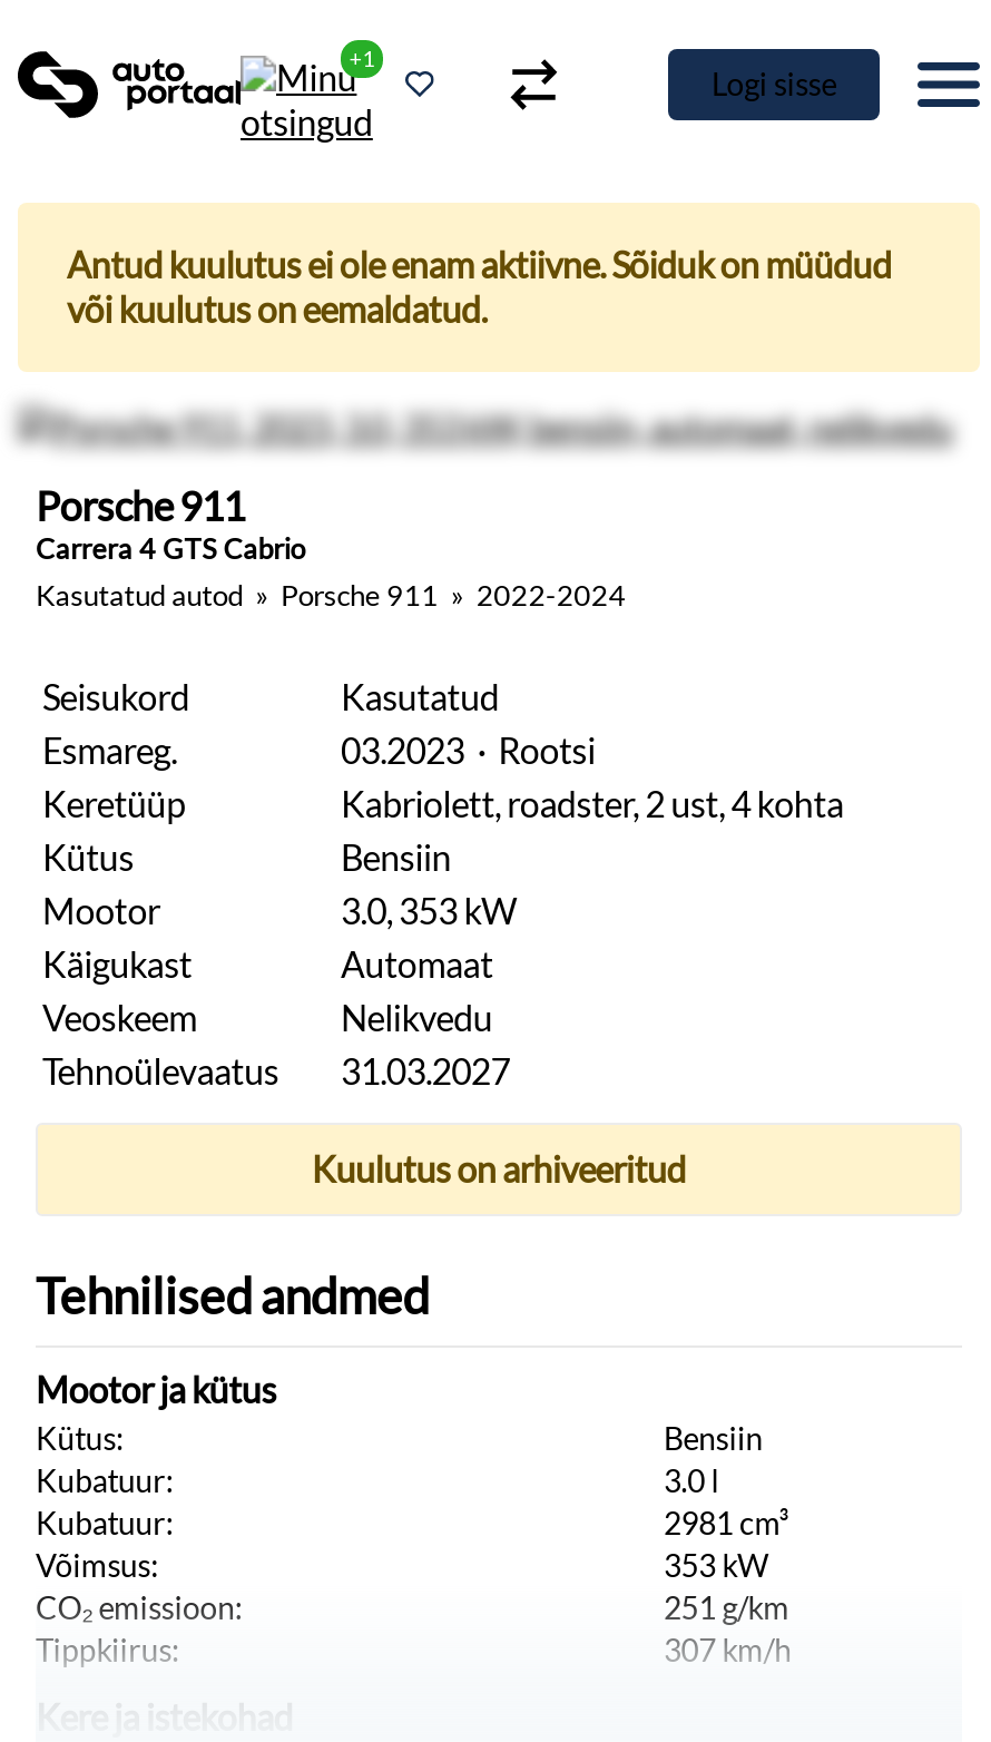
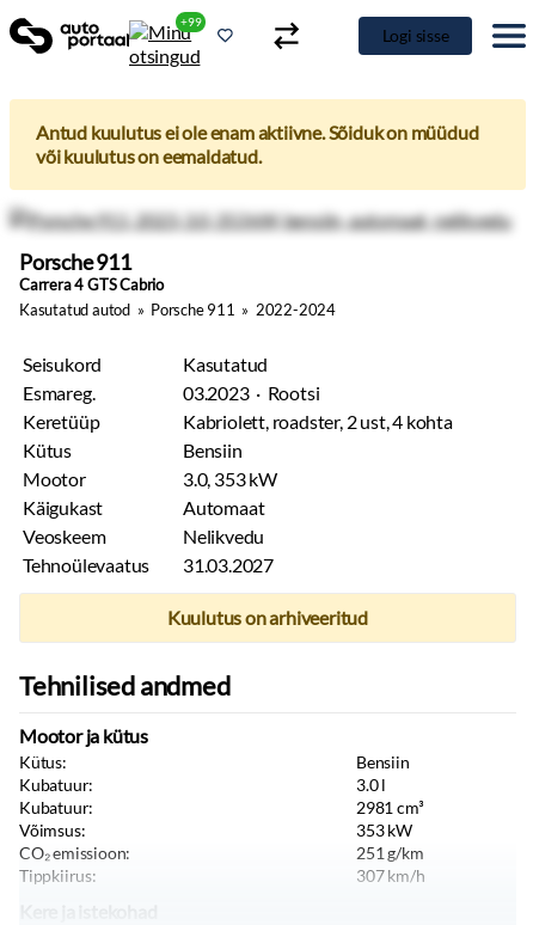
- +1
+ +99
